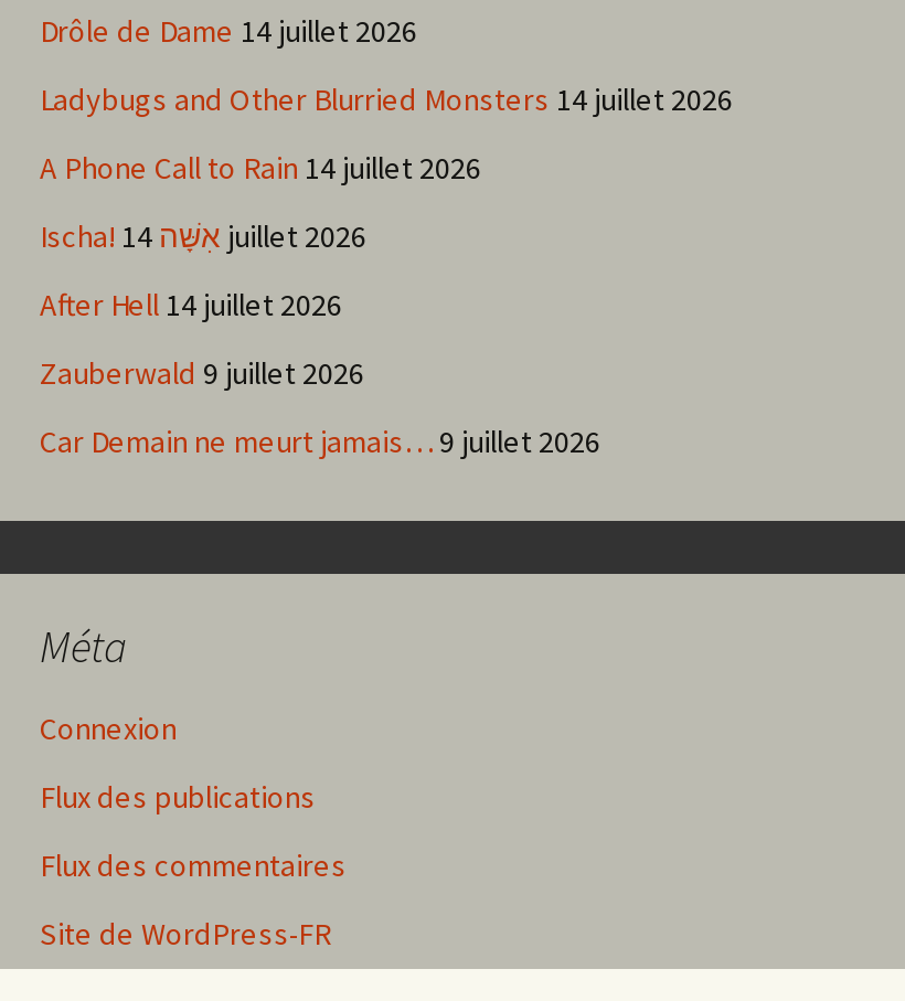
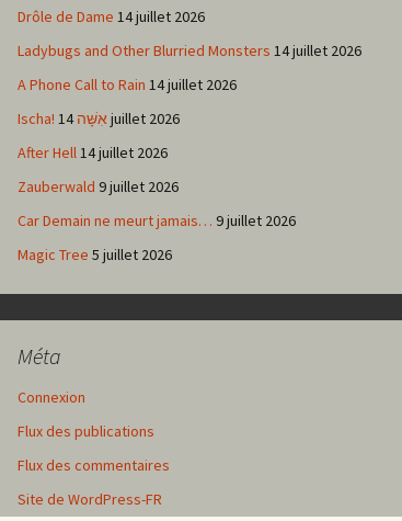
+ Magic Tree 5 juillet 2026
